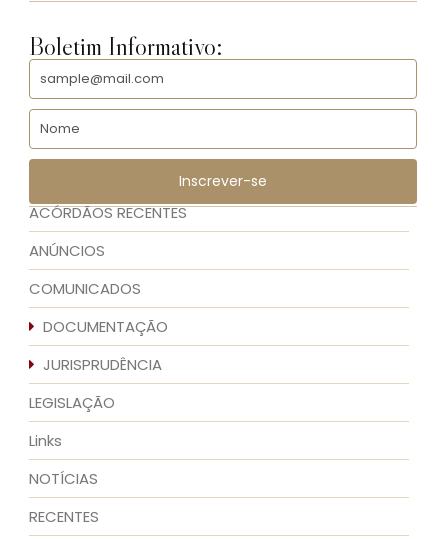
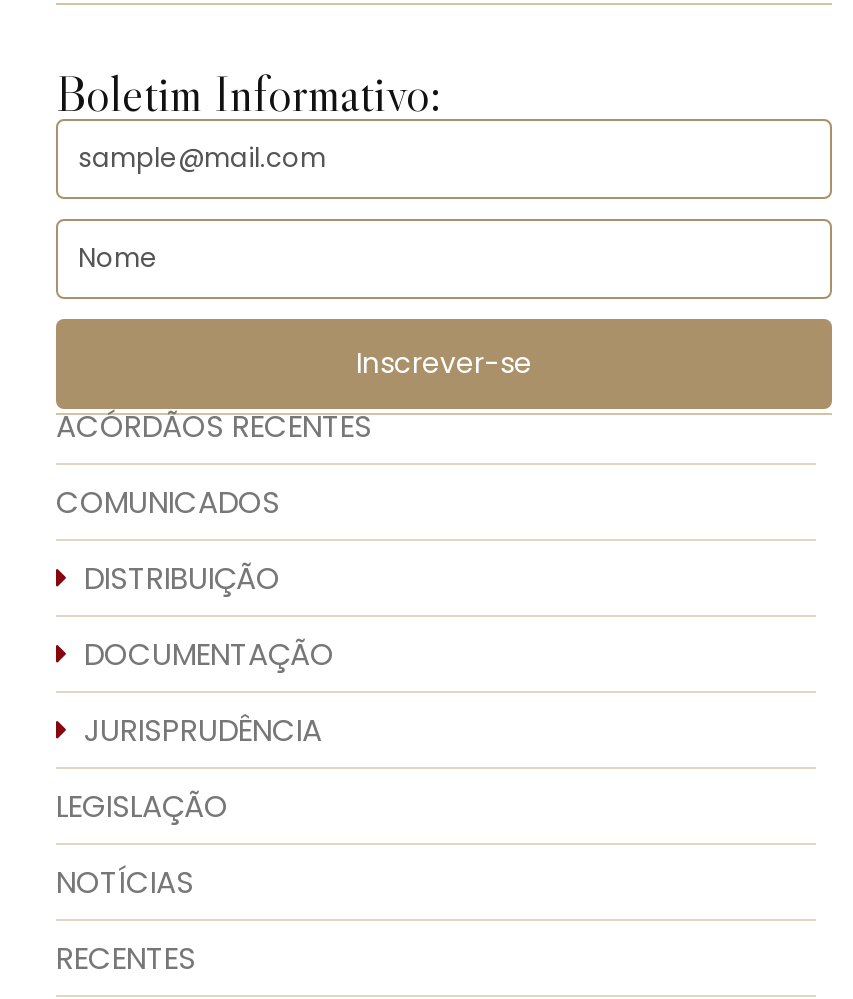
- ANÚNCIOS

+ DISTRIBUIÇÃO

- Links
